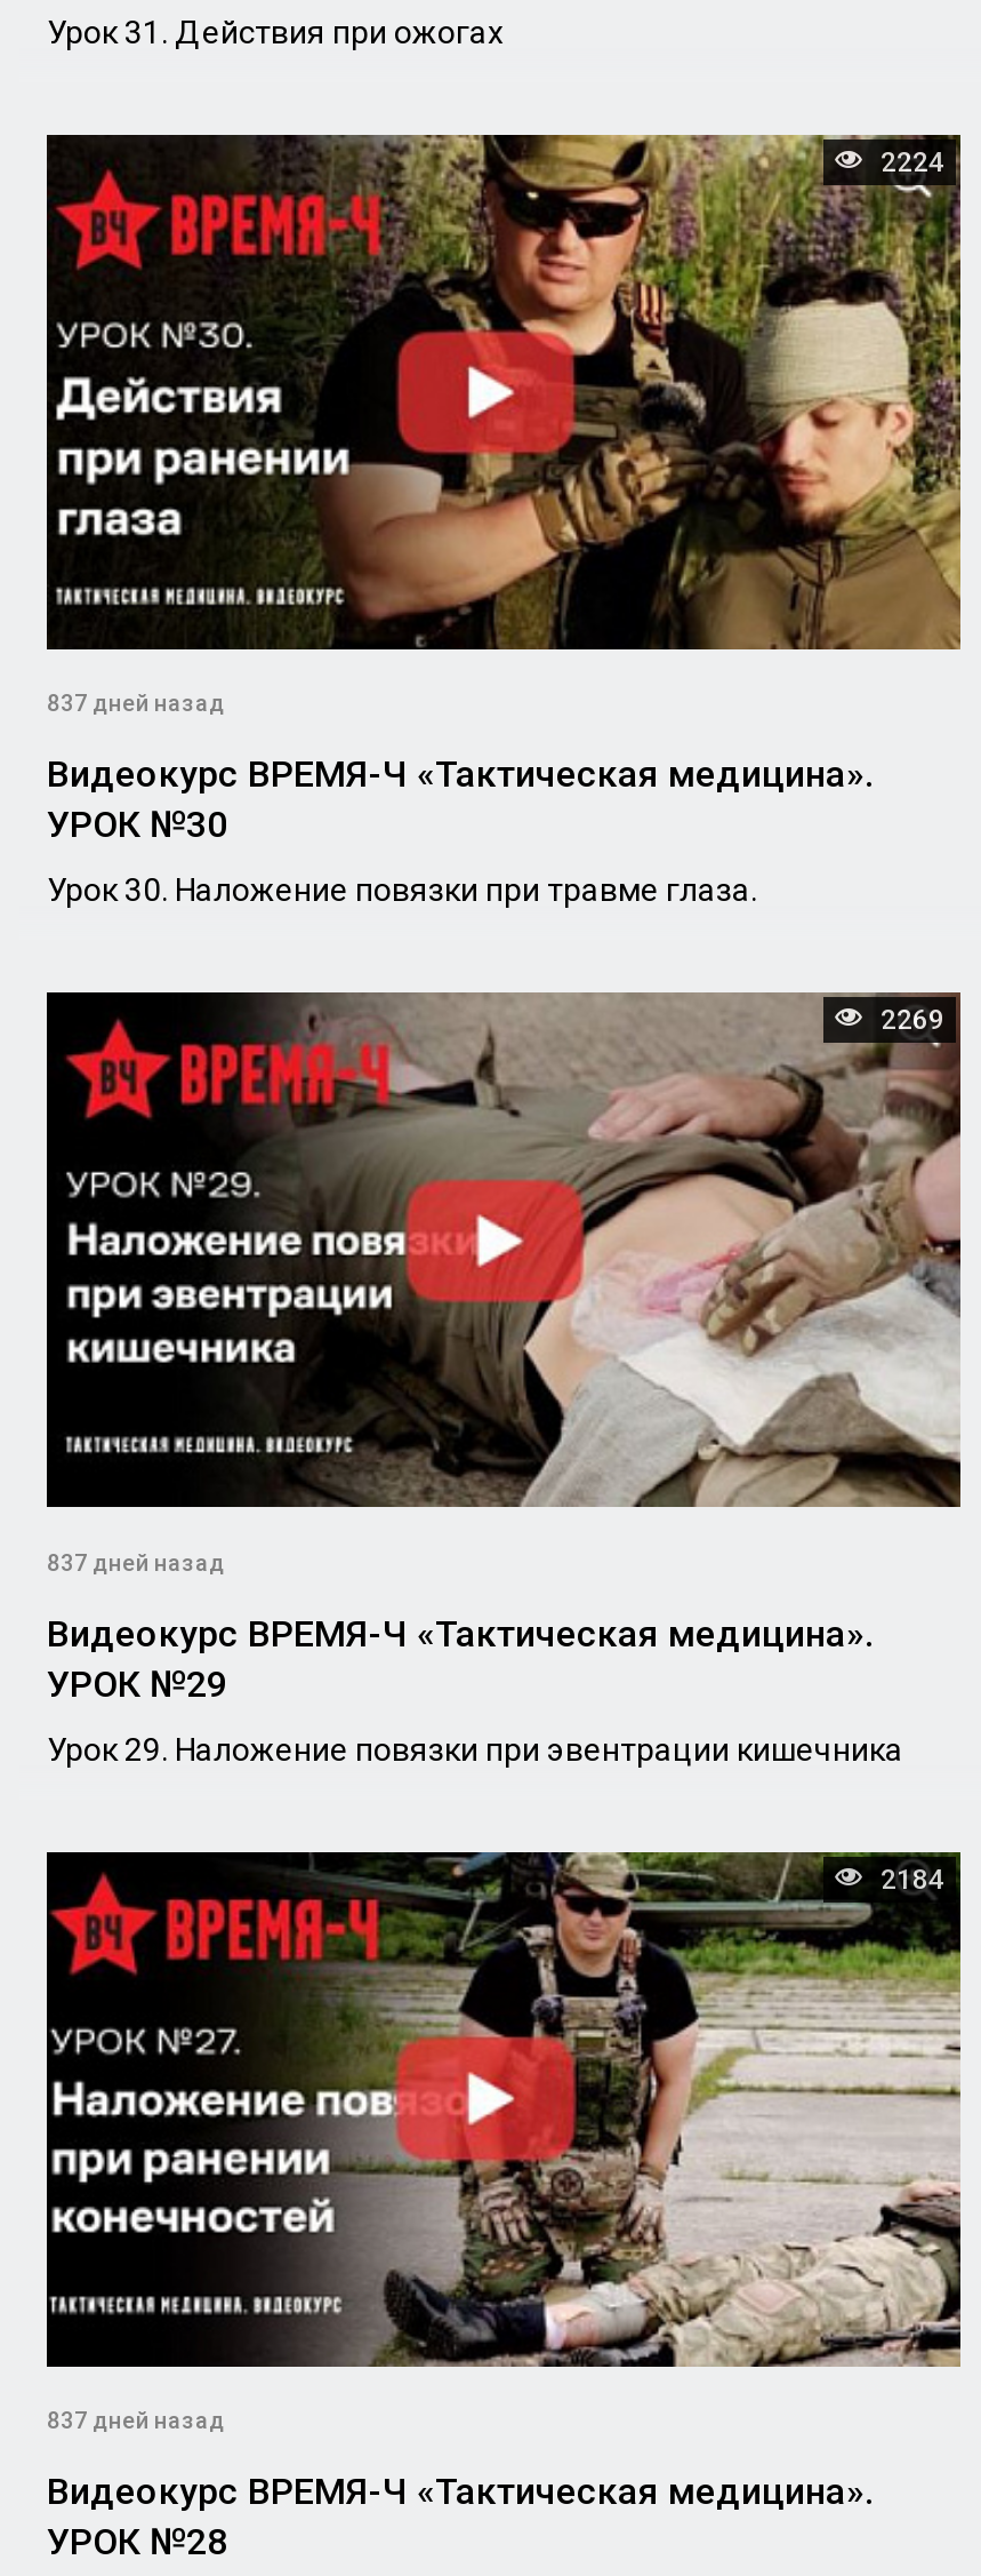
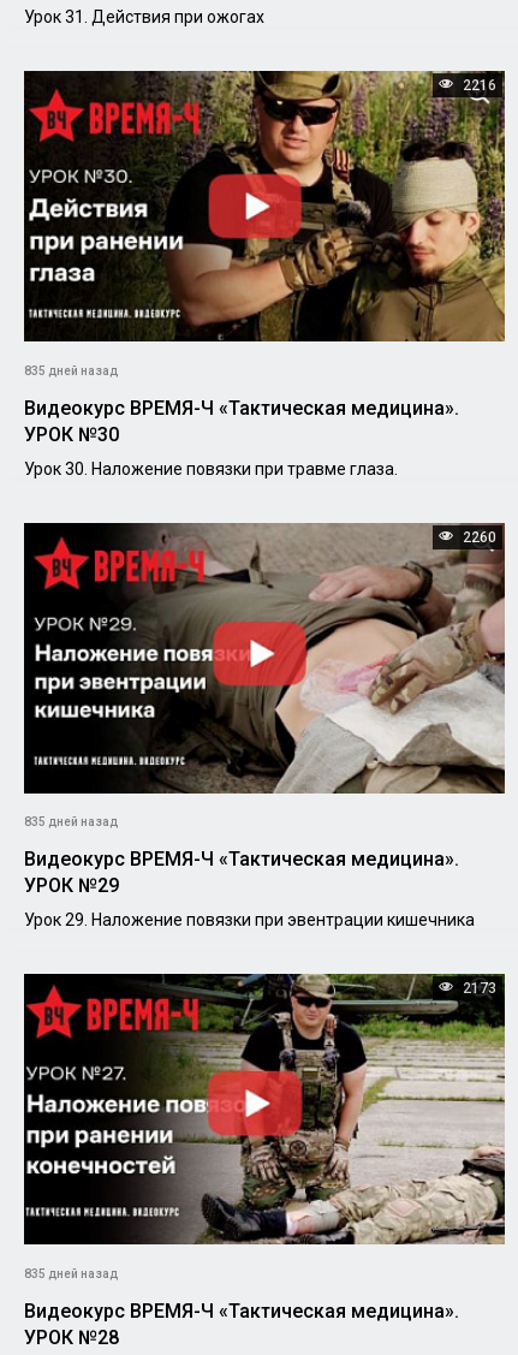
- 2224
+ 2216

- 837 дней назад
+ 835 дней назад

- 2269
+ 2260

- 837 дней назад
+ 835 дней назад

- 2184
+ 2173

- 837 дней назад
+ 835 дней назад
